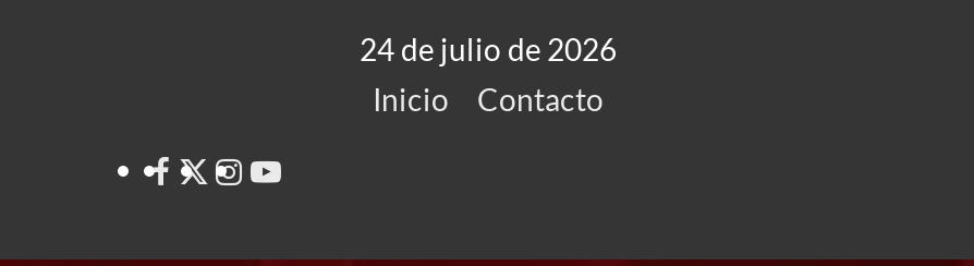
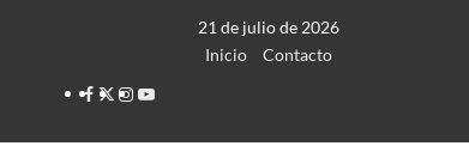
- 24 de julio de 2026
+ 21 de julio de 2026
